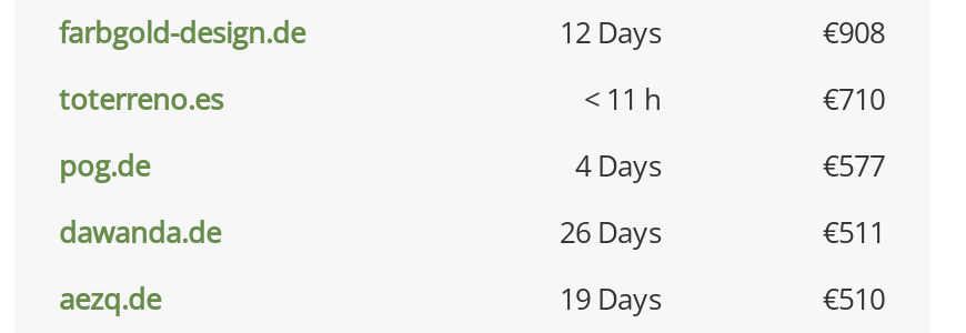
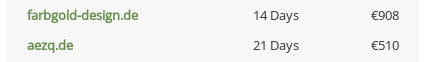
- 12 Days
+ 14 Days

- toterreno.es
- < 11 h
- €710
- pog.de
- 4 Days
- €577
- dawanda.de
- 26 Days
- €511

- 19 Days
+ 21 Days
